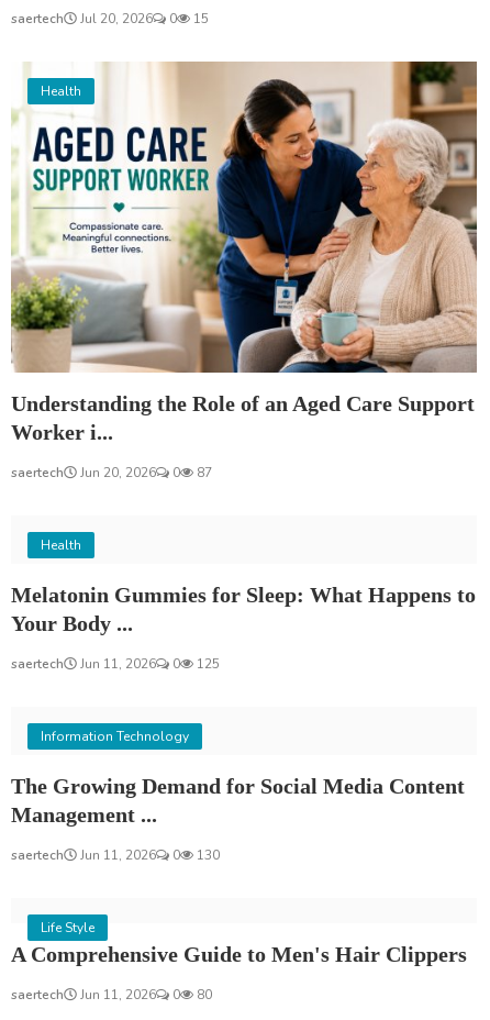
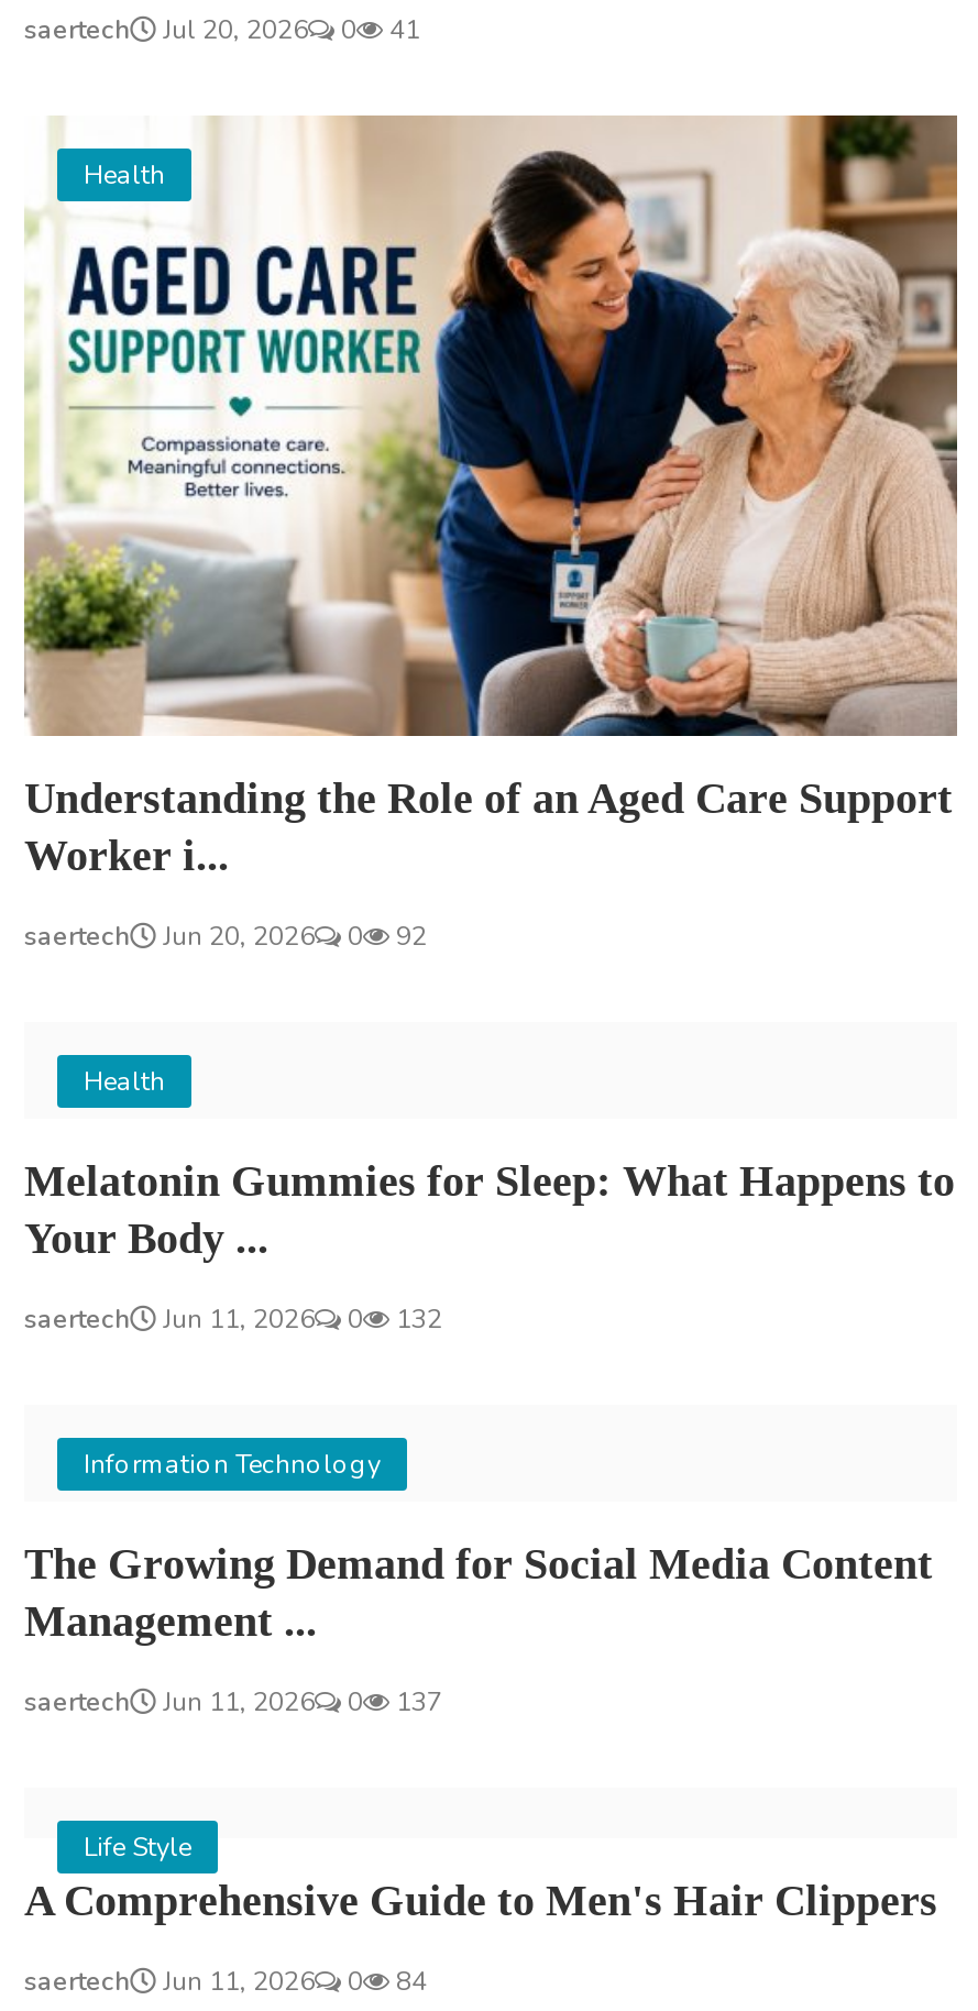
- 15
+ 41

- 87
+ 92

- 125
+ 132

- 130
+ 137

- 80
+ 84
